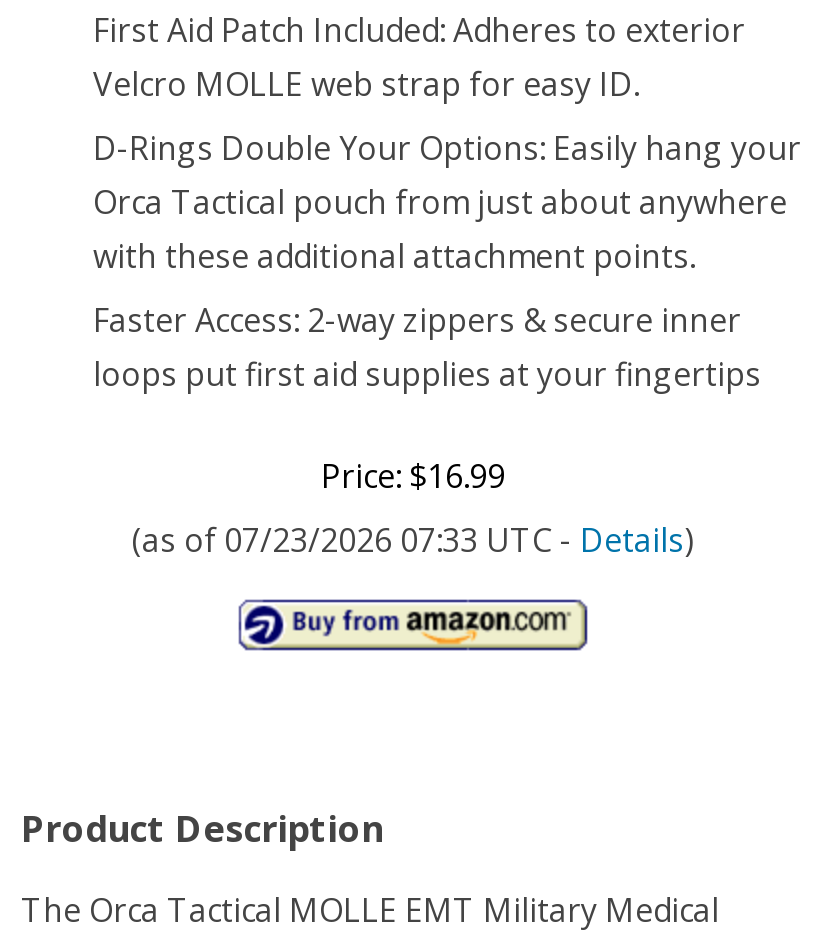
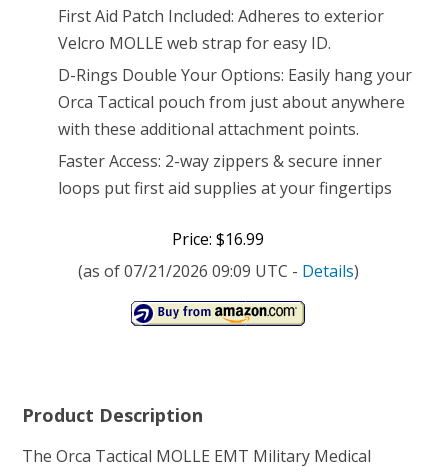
- (as of 07/23/2026 07:33 UTC - Details)
+ (as of 07/21/2026 09:09 UTC - Details)
